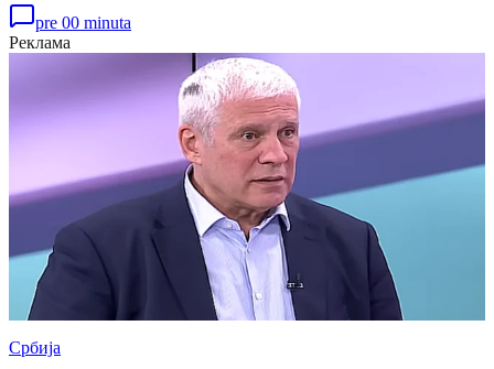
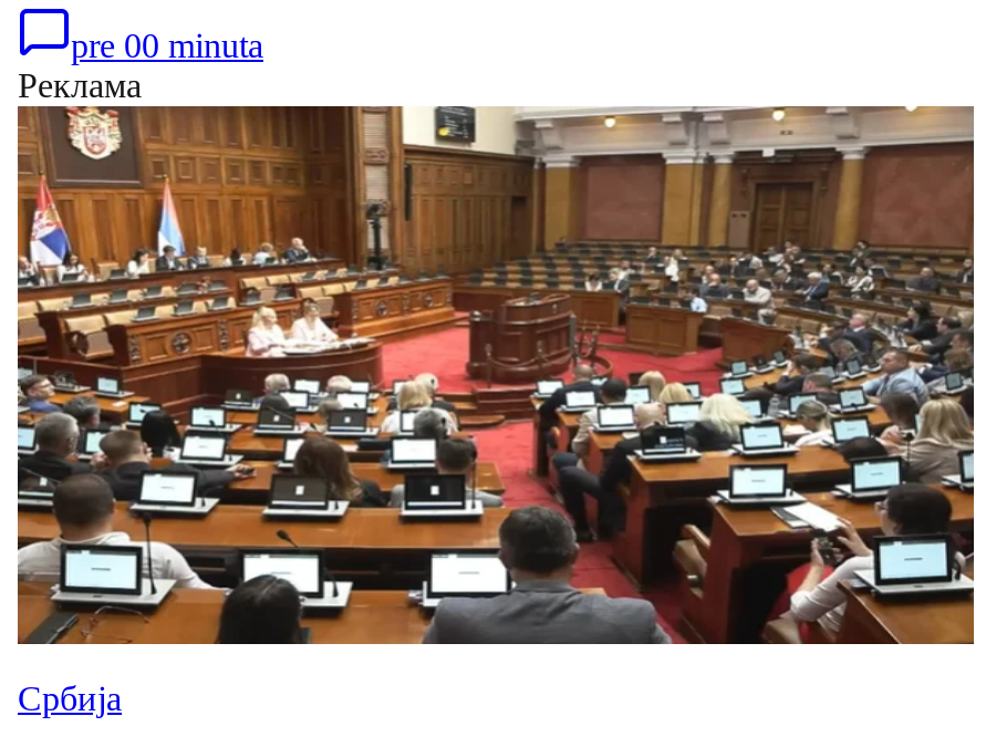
- [image]
+ [image]
